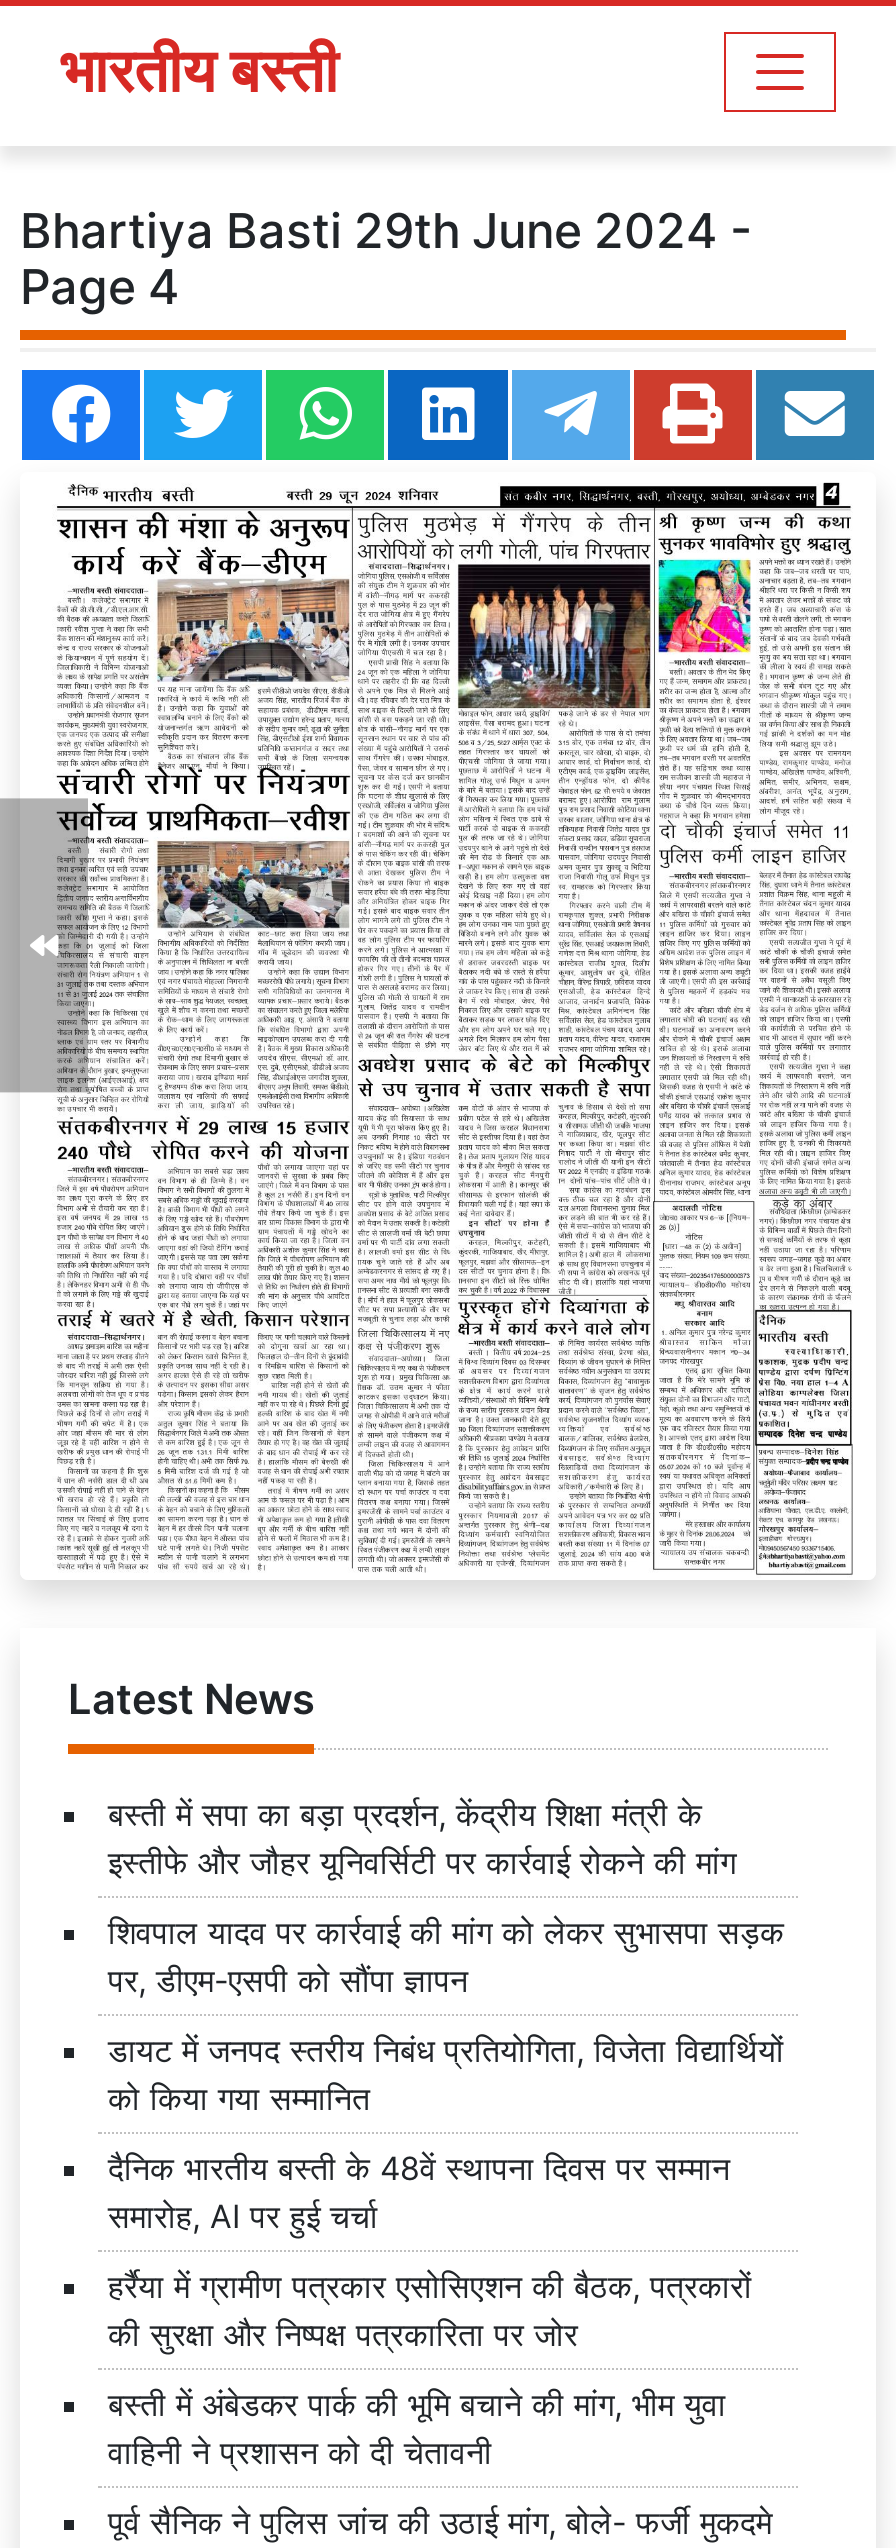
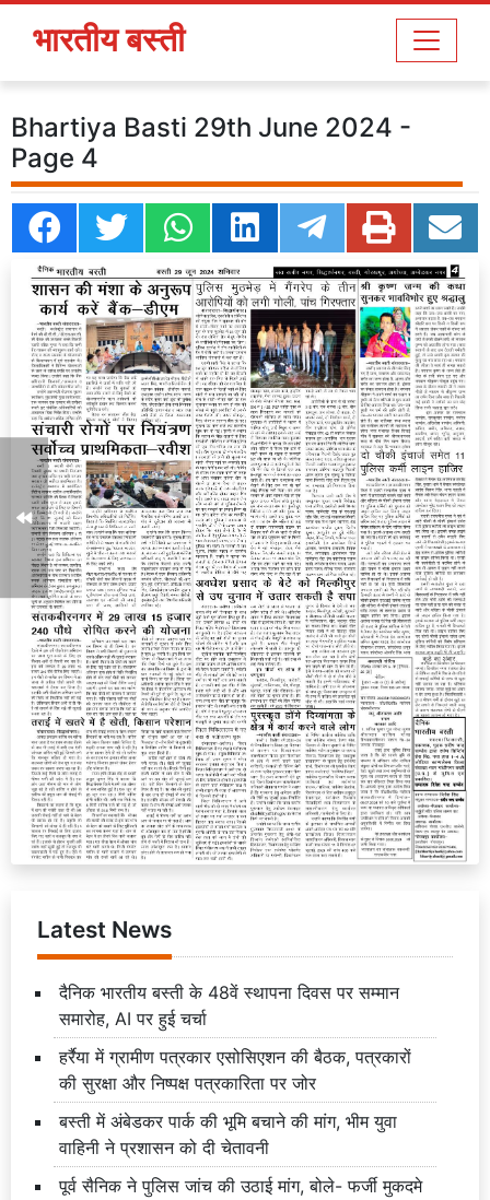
- बस्ती में सपा का बड़ा प्रदर्शन, केंद्रीय शिक्षा मंत्री के
- इस्तीफे और जौहर यूनिवर्सिटी पर कार्रवाई रोकने की मांग
- शिवपाल यादव पर कार्रवाई की मांग को लेकर सुभासपा सड़क
- पर, डीएम-एसपी को सौंपा ज्ञापन
- डायट में जनपद स्तरीय निबंध प्रतियोगिता, विजेता विद्यार्थियों
- को किया गया सम्मानित
